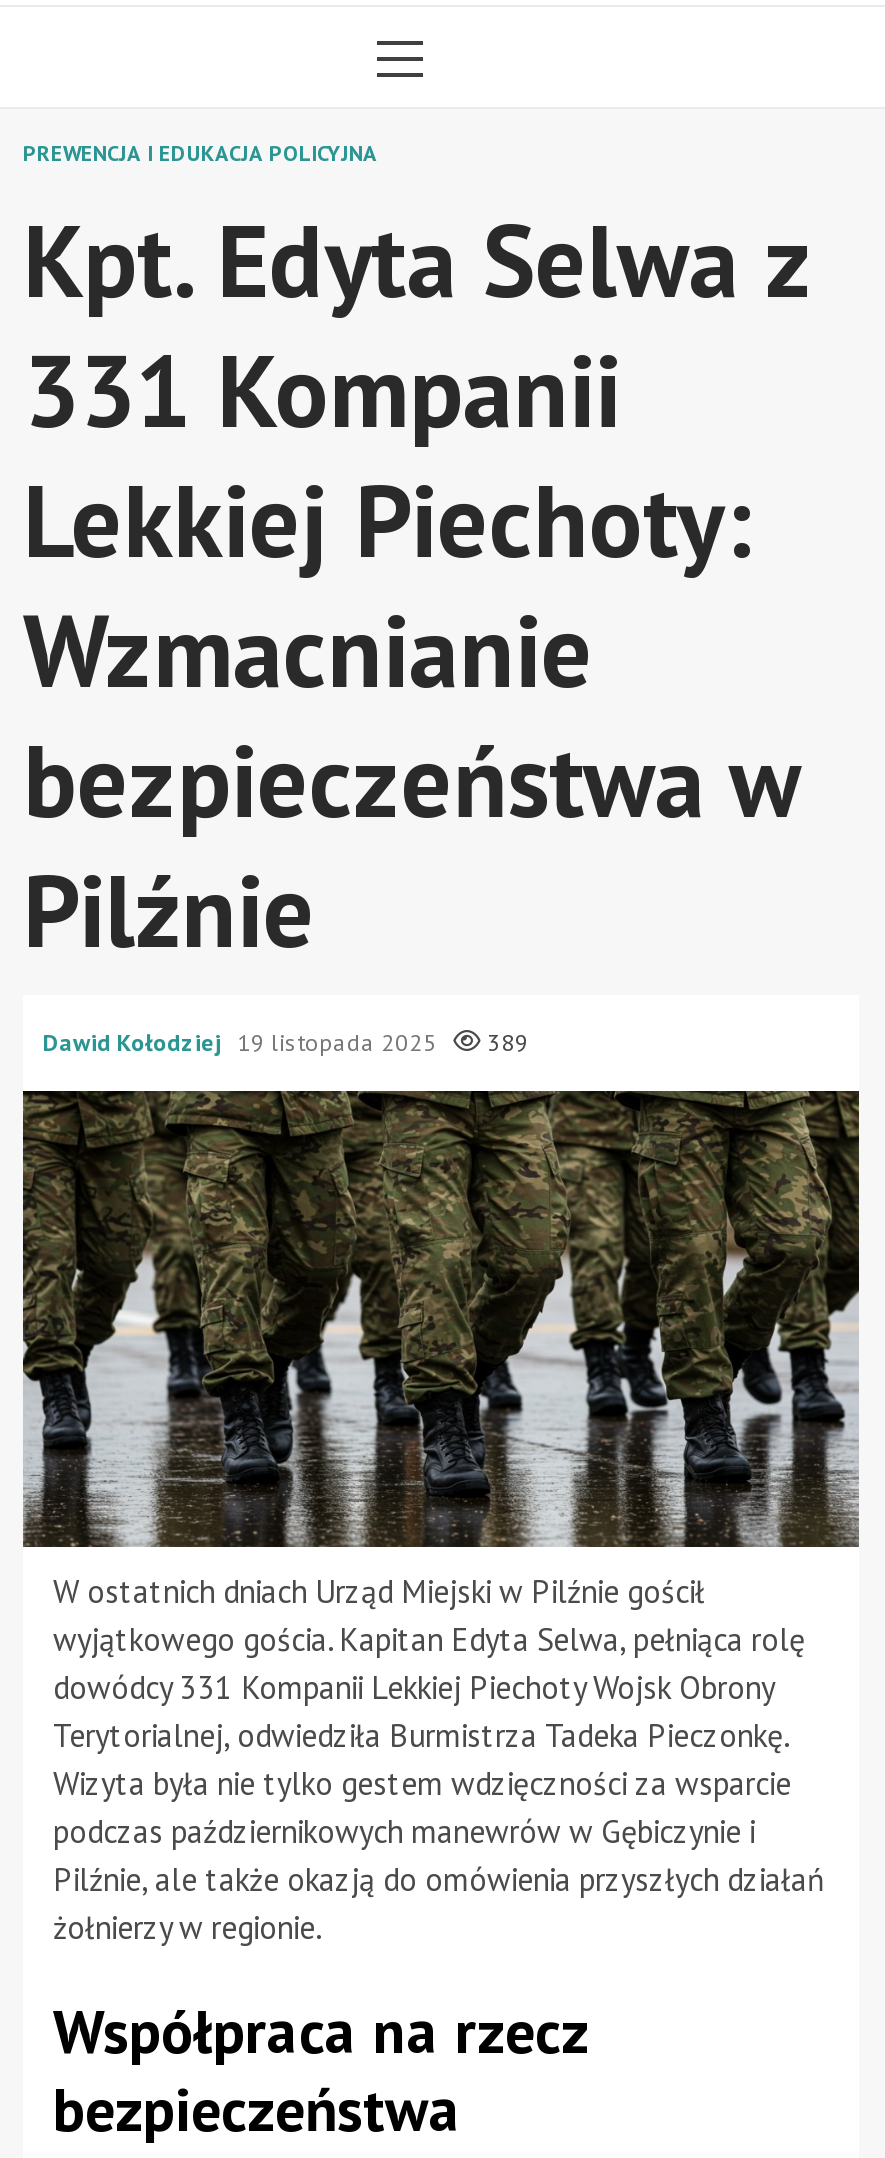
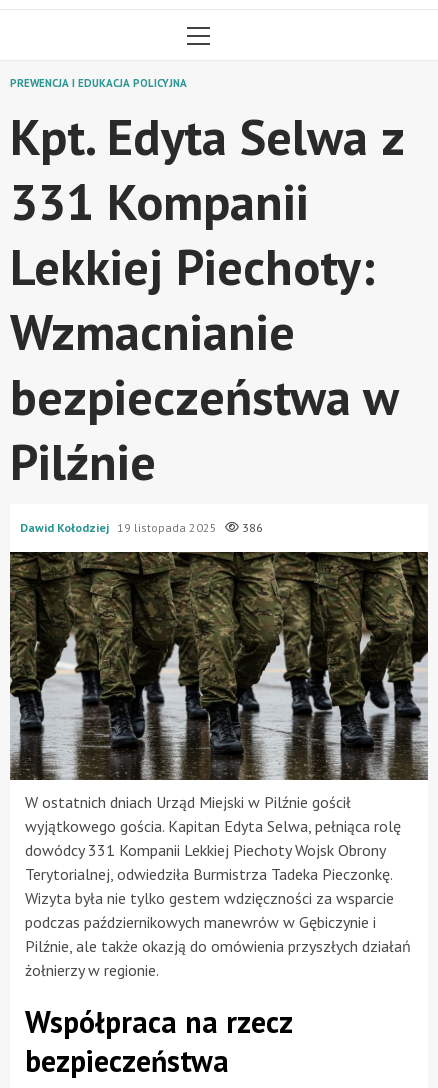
- Dawid Kołodziej 19 listopada 2025 389
+ Dawid Kołodziej 19 listopada 2025 386
